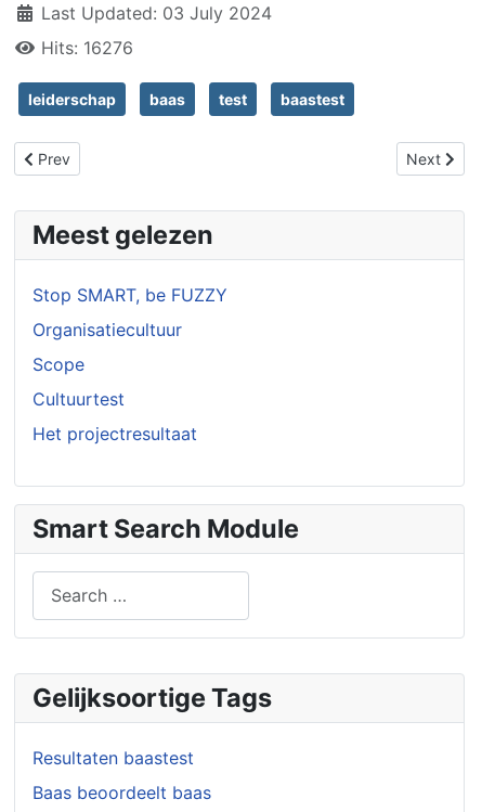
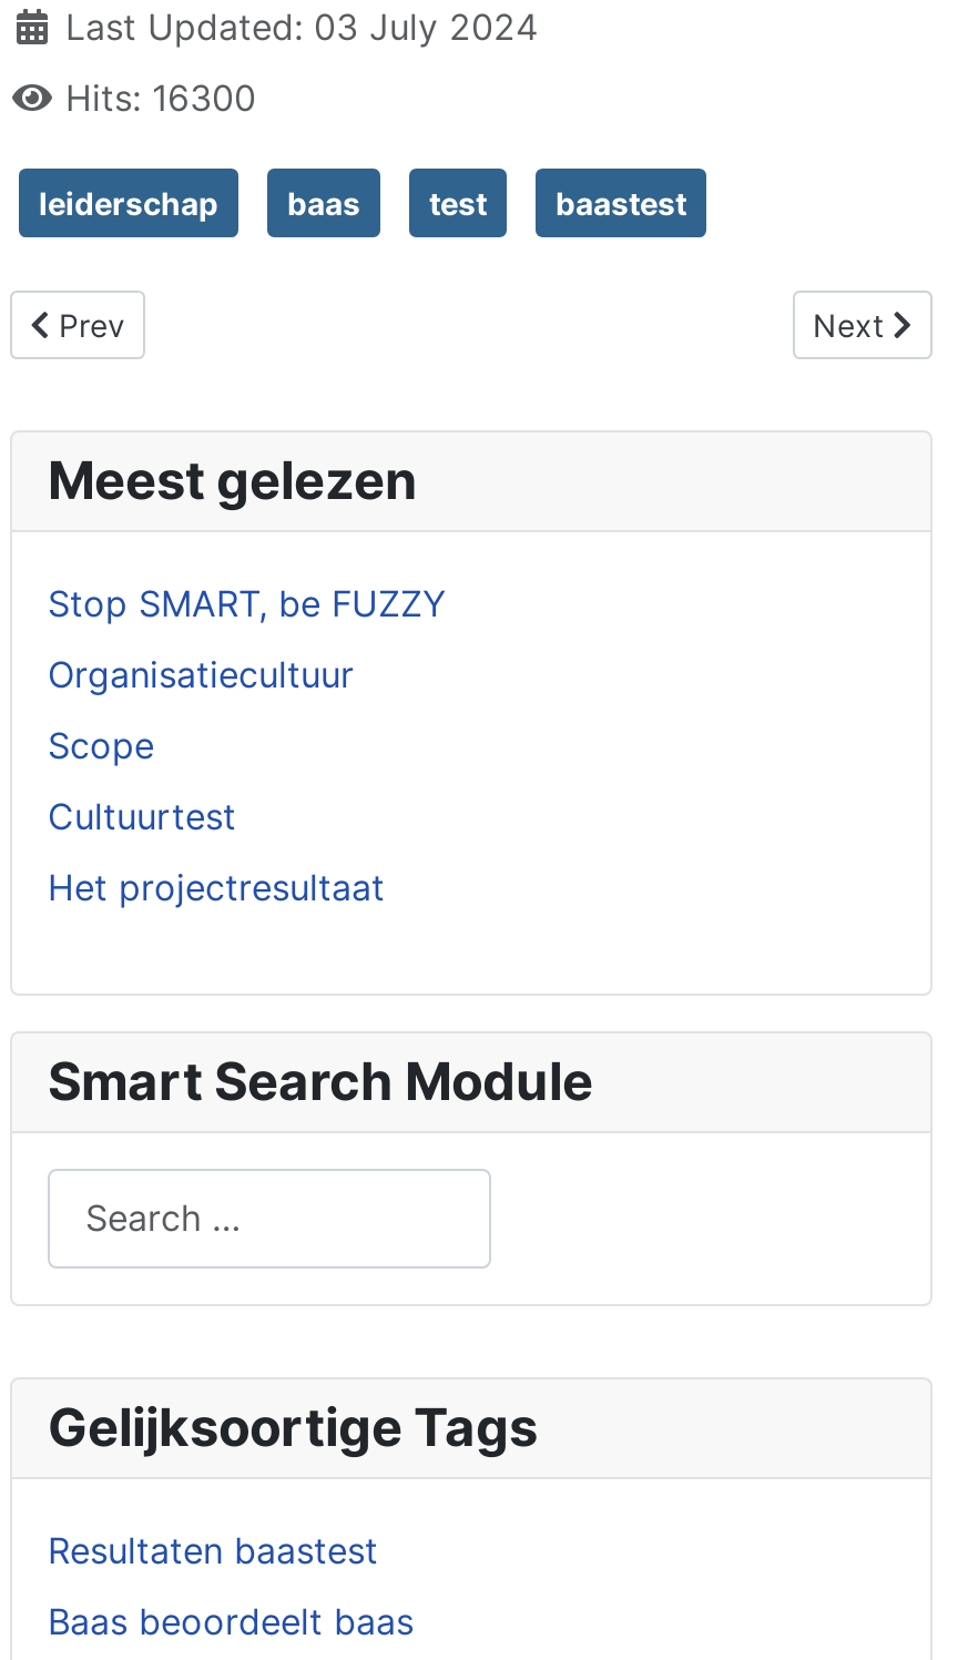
- Hits: 16276
+ Hits: 16300
